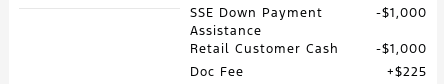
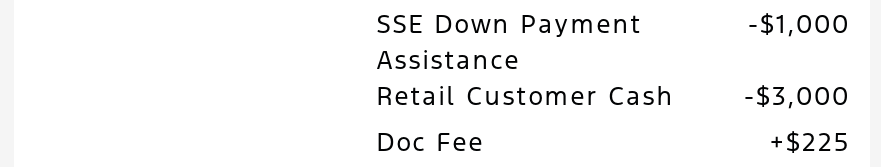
- $1,000
+ $3,000
